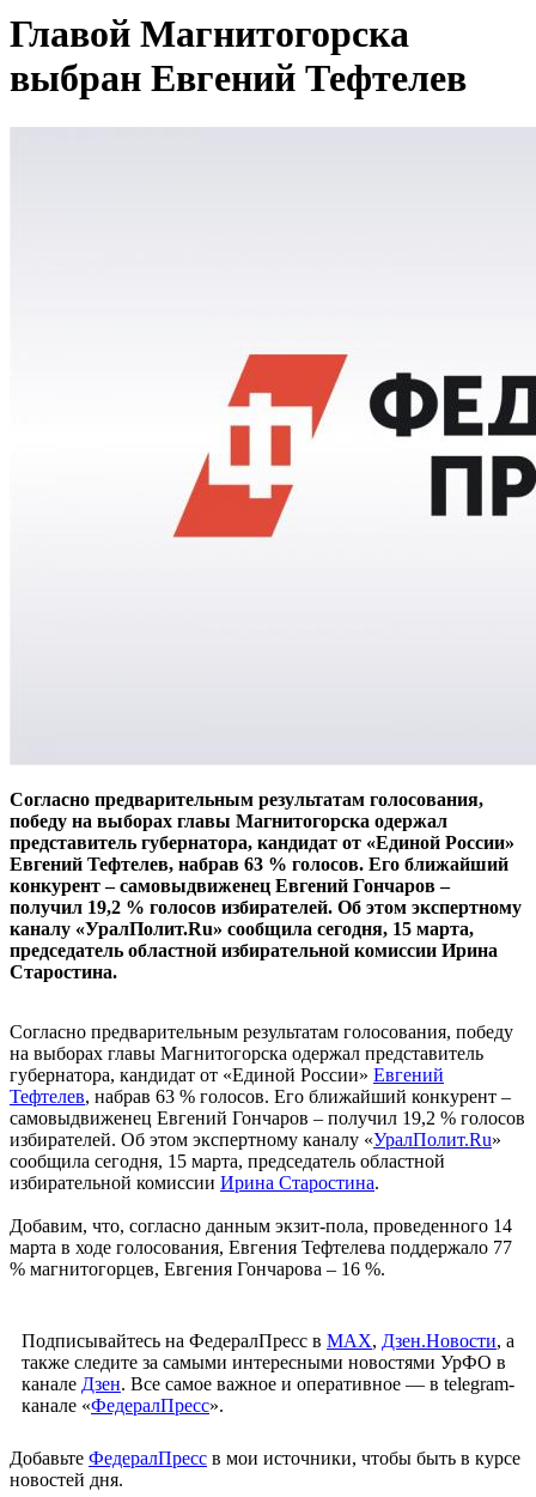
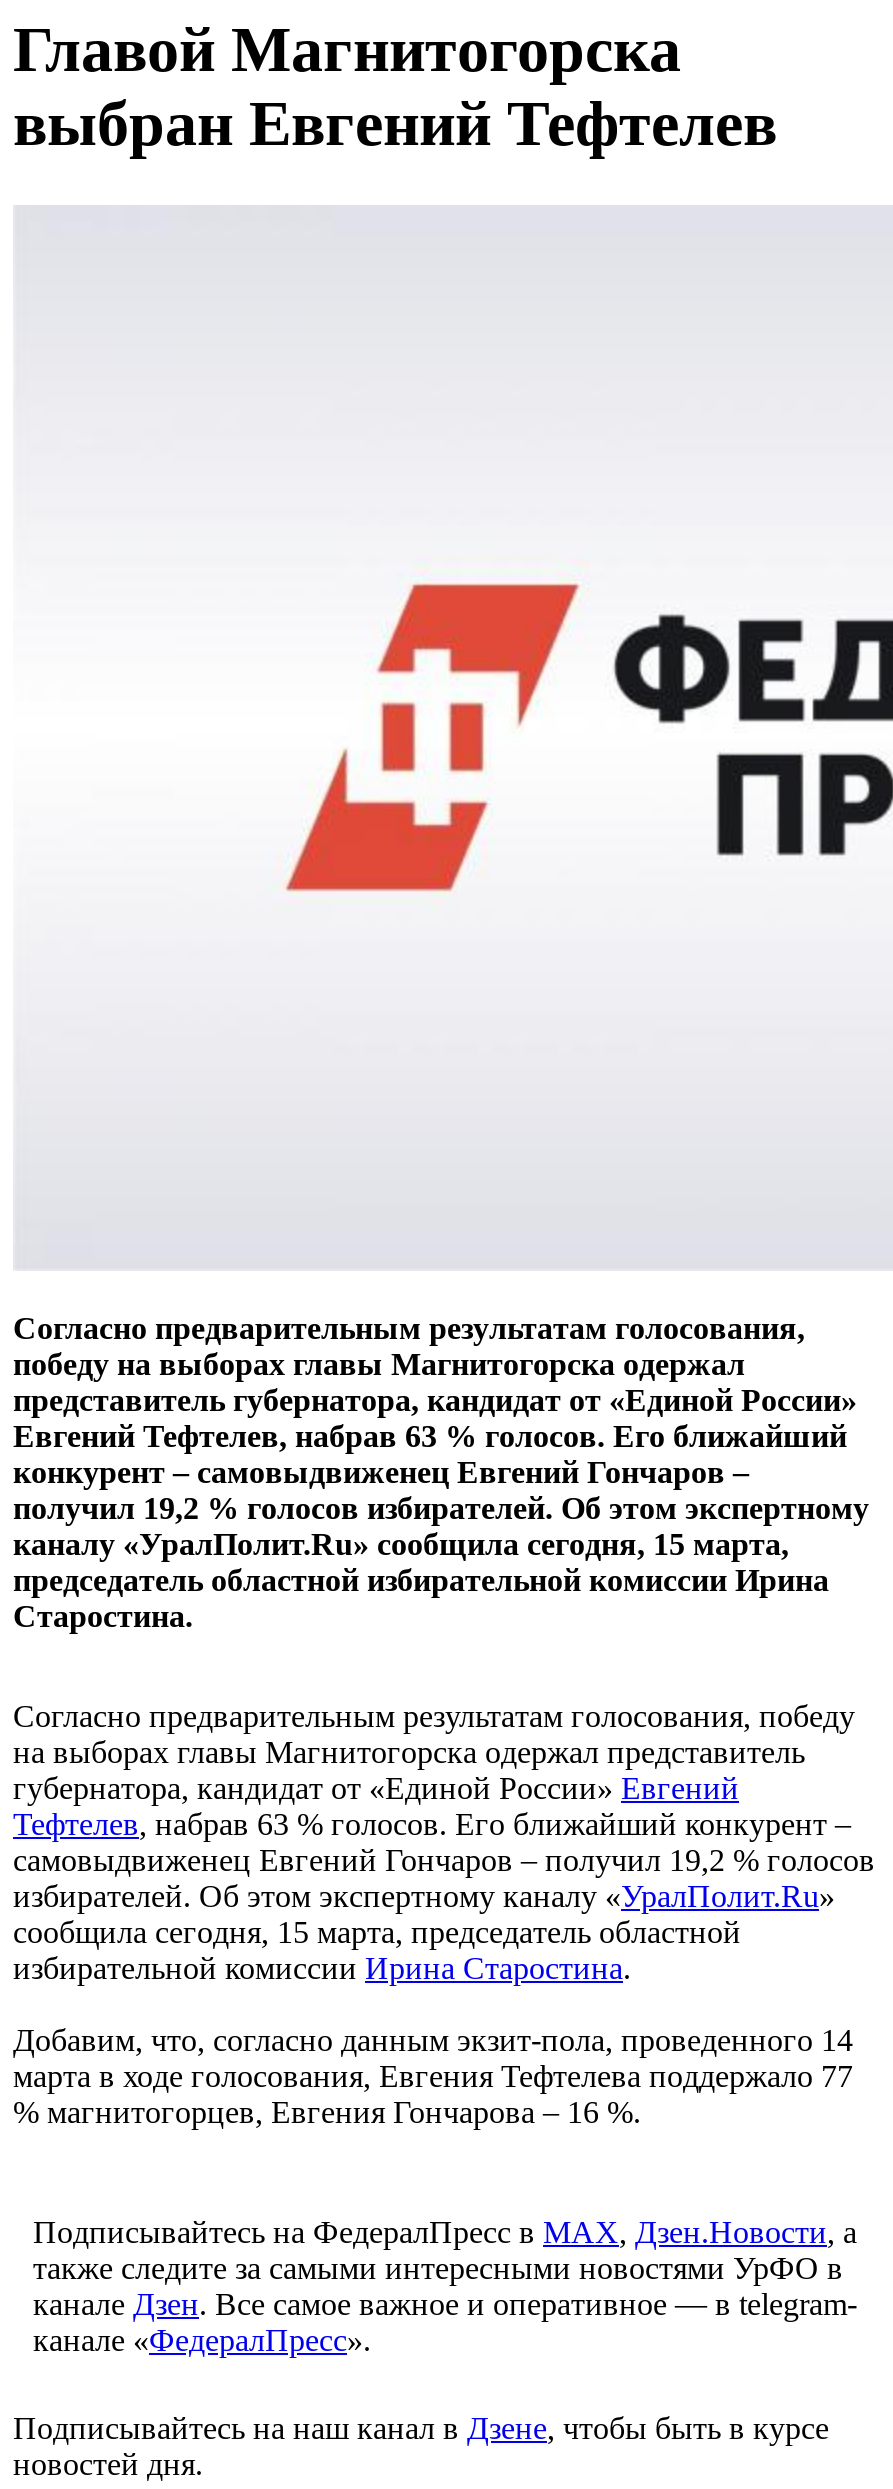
- Добавьте ФедералПресс в мои источники, чтобы быть в курсе
+ Подписывайтесь на наш канал в Дзене, чтобы быть в курсе
